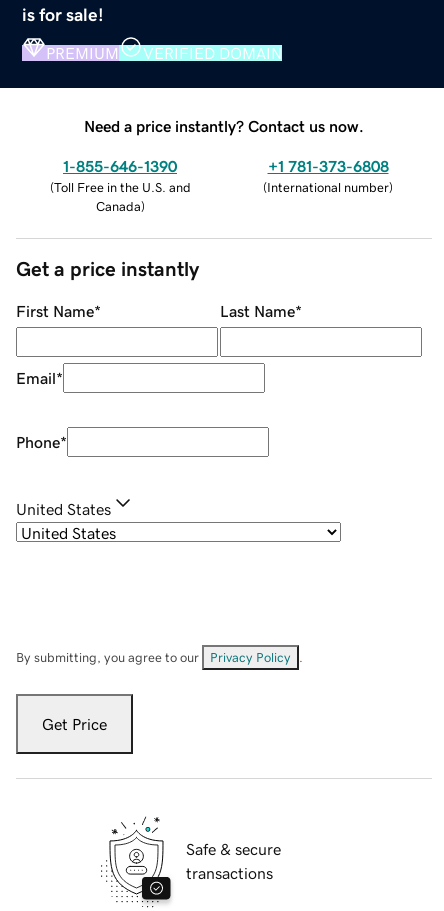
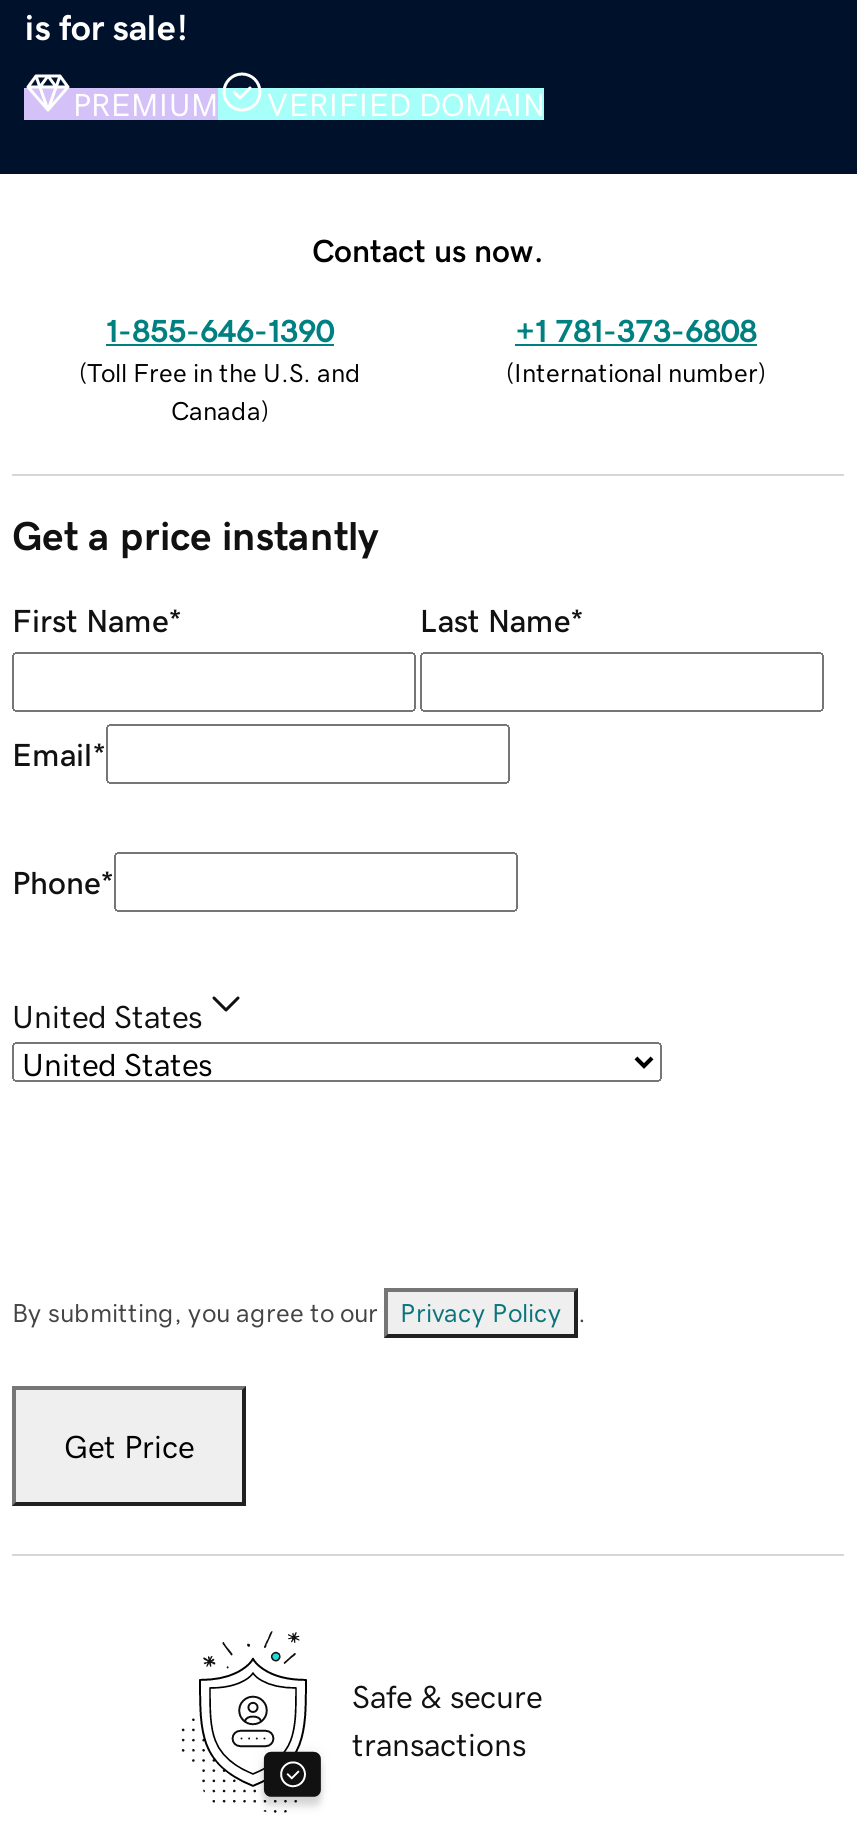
- Need a price instantly? Contact us now.
+ Contact us now.
